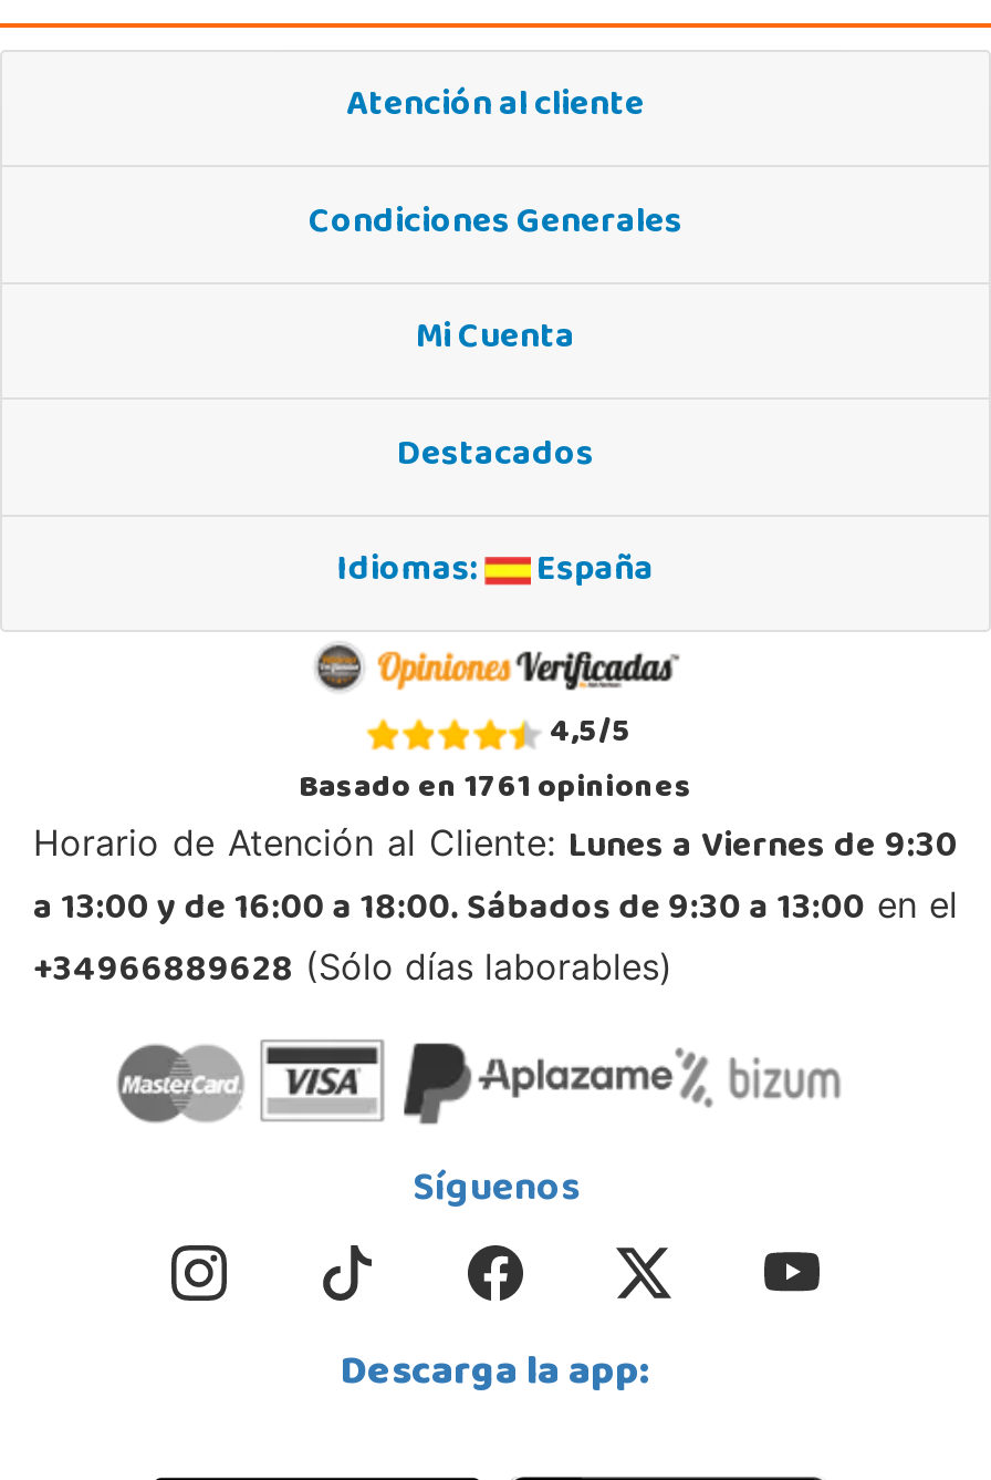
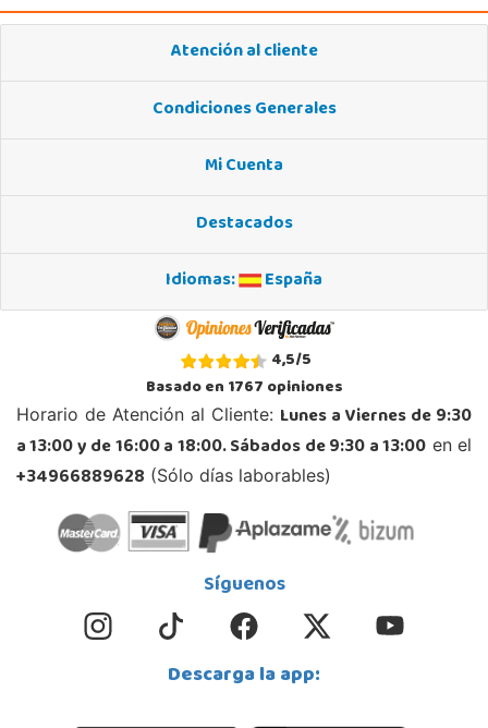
- Basado en 1761opiniones
+ Basado en 1767opiniones
